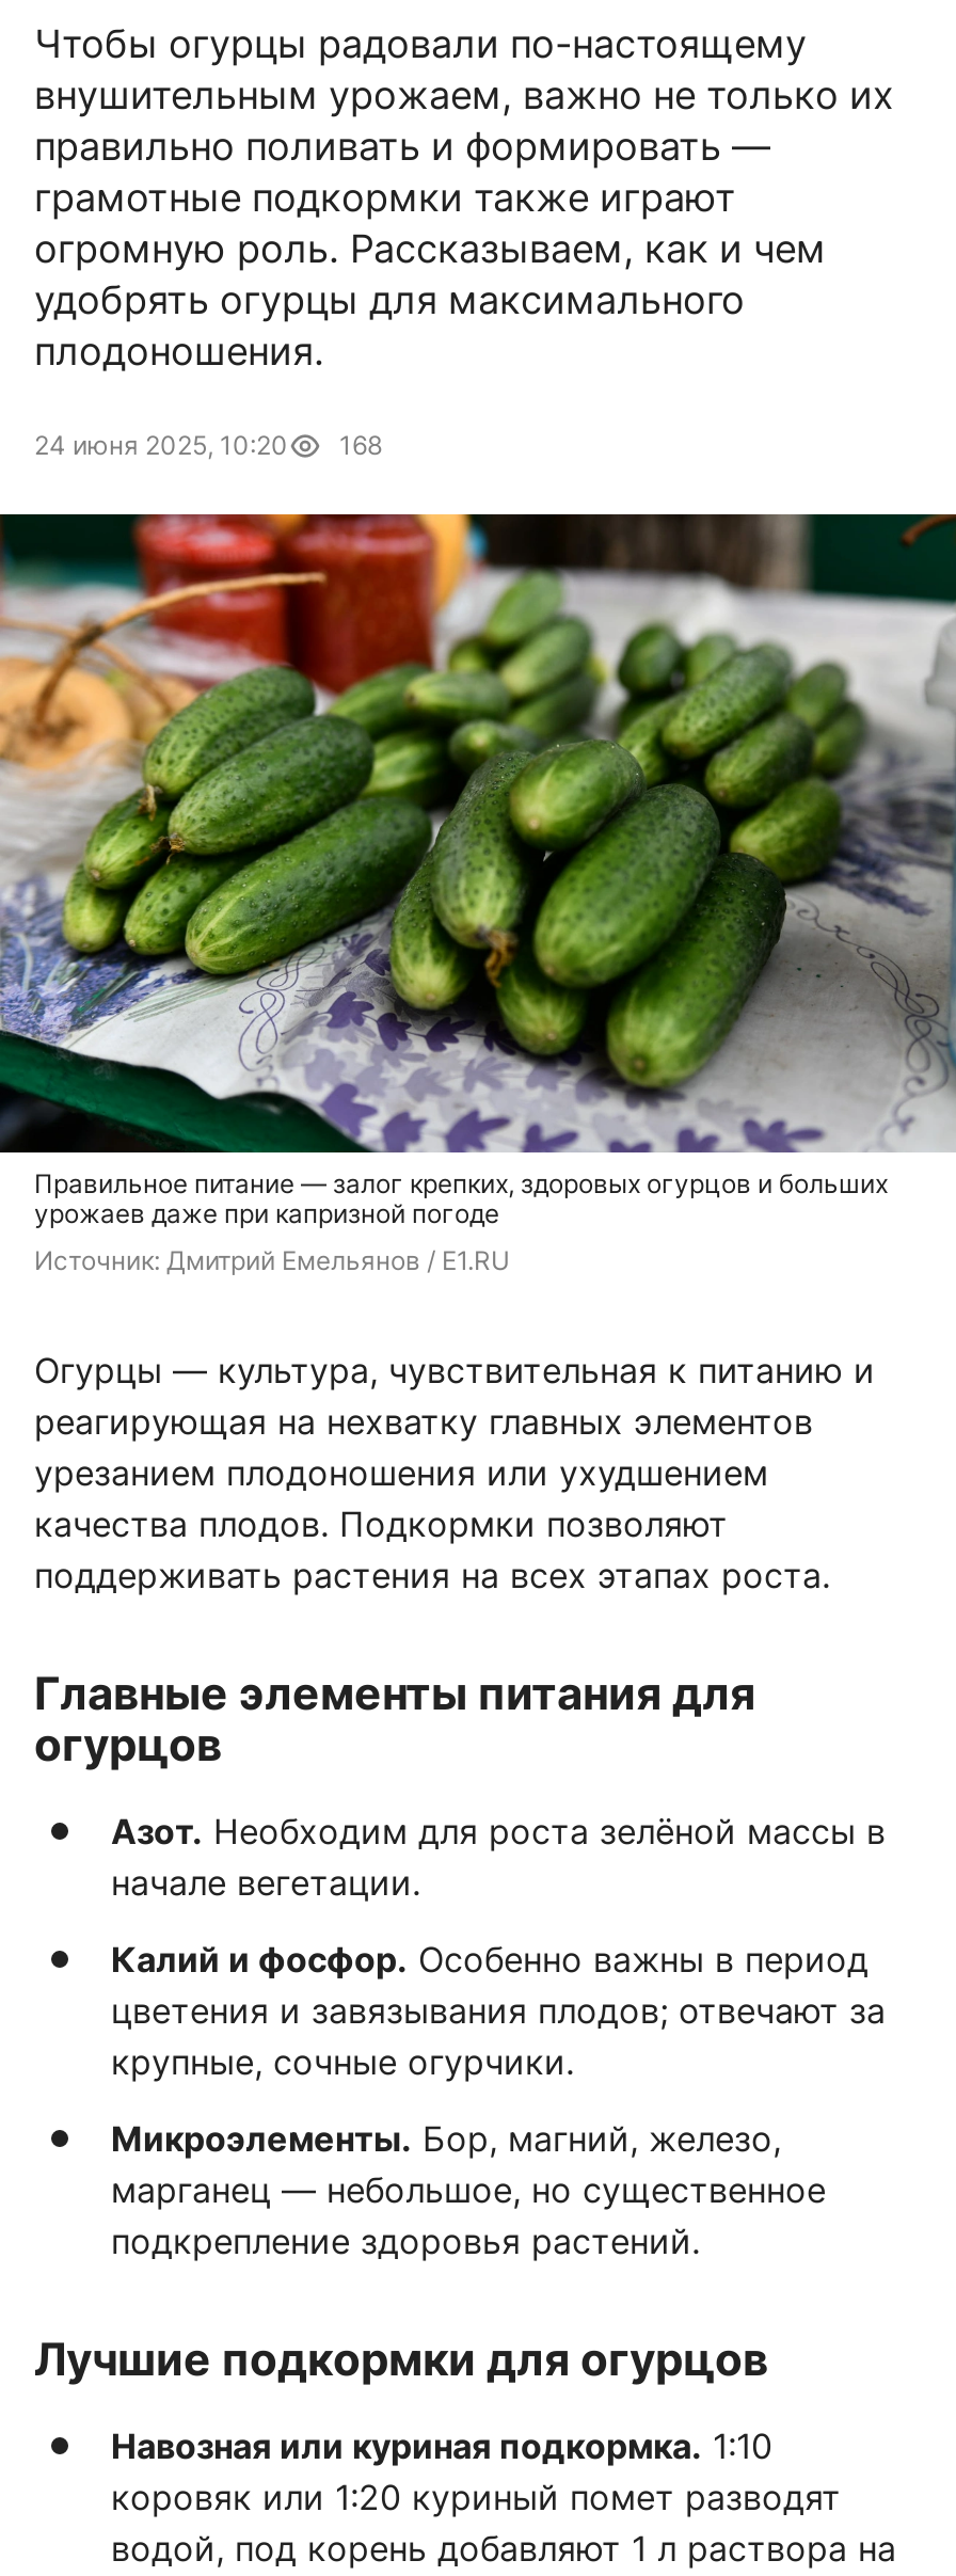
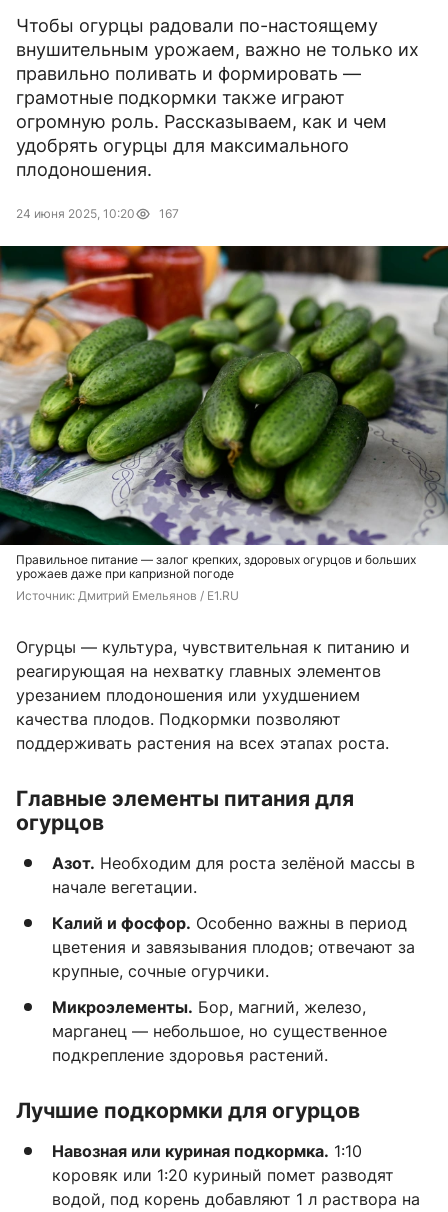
- 24 июня 2025, 10:20 168
+ 24 июня 2025, 10:20 167
